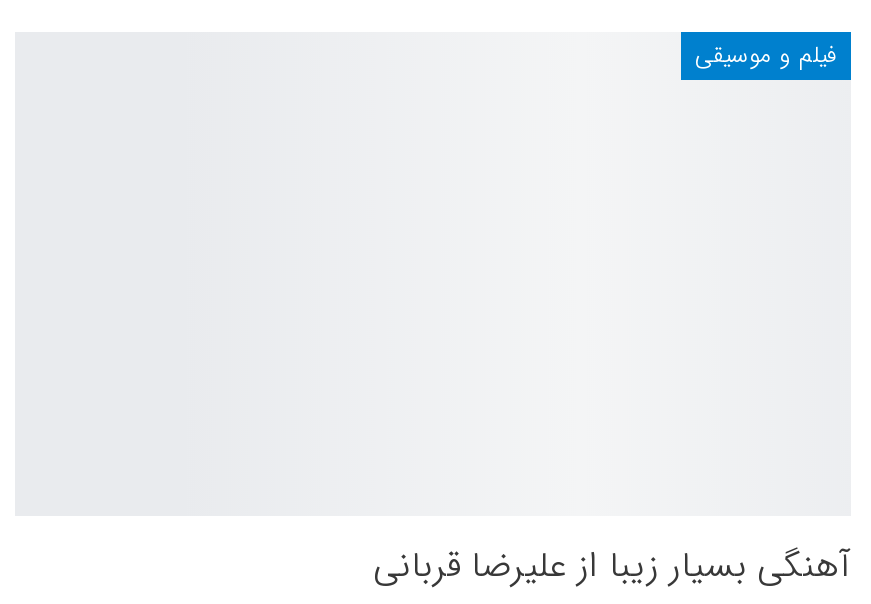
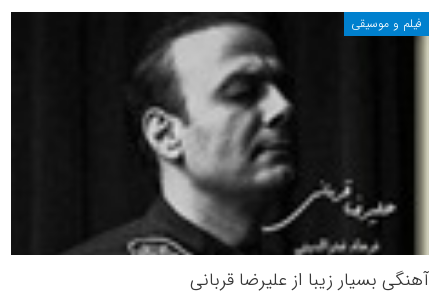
+ [image]
